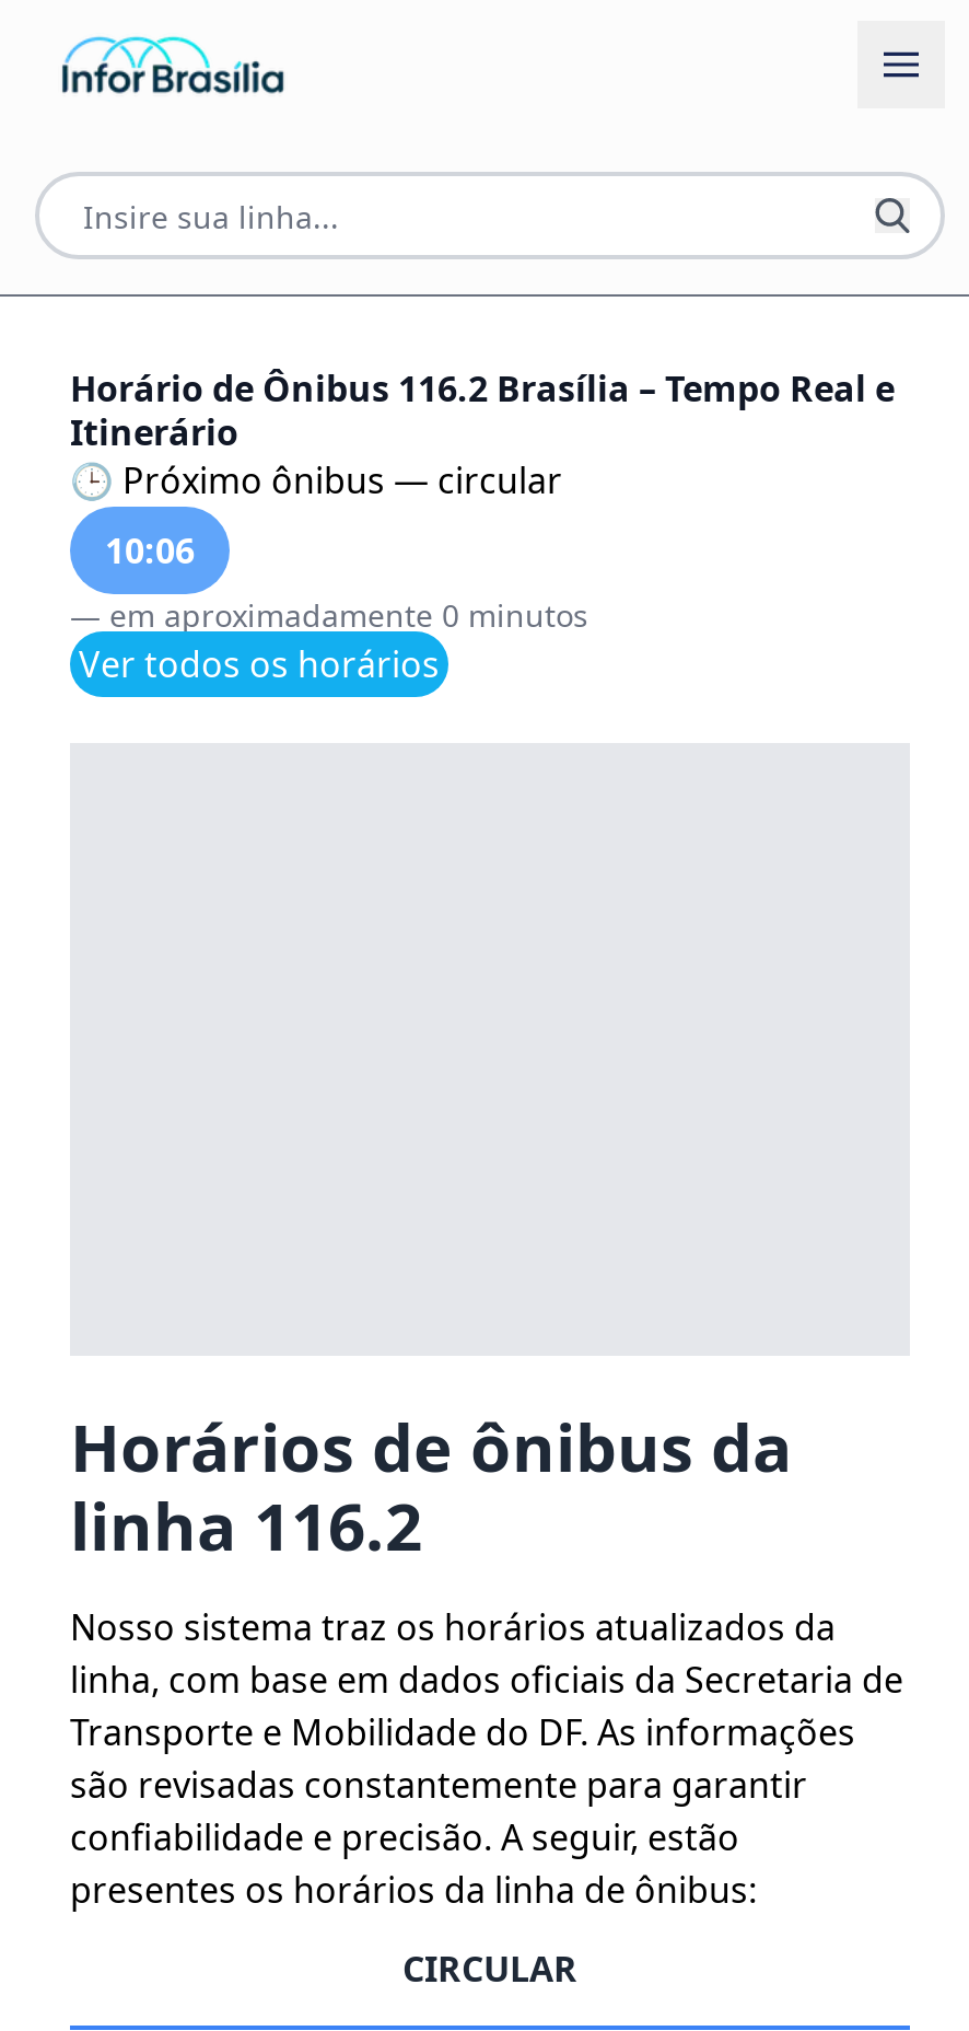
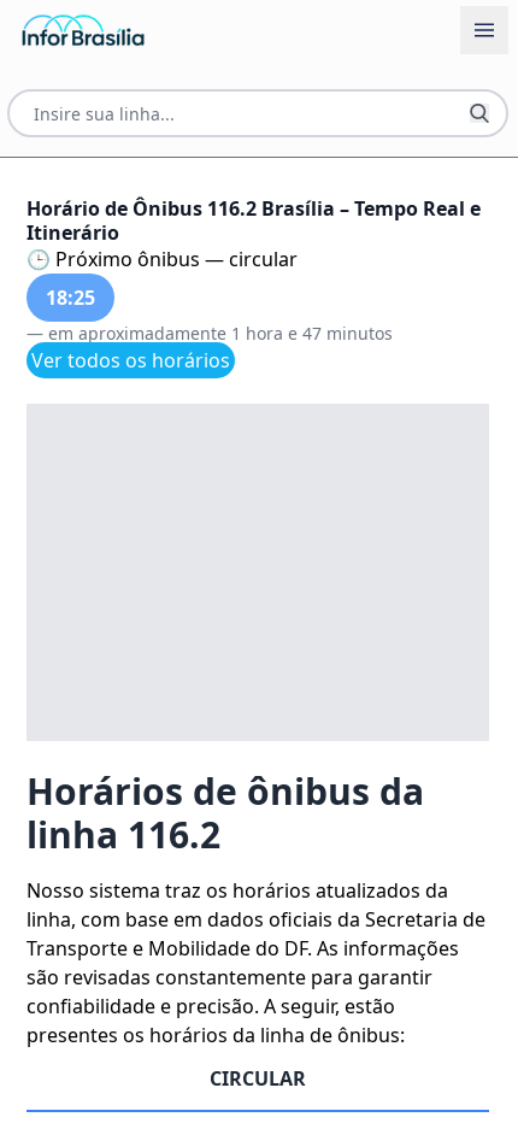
- 10:06
- — em aproximadamente 0 minutos
+ 18:25
+ — em aproximadamente 1 hora e 47 minutos
